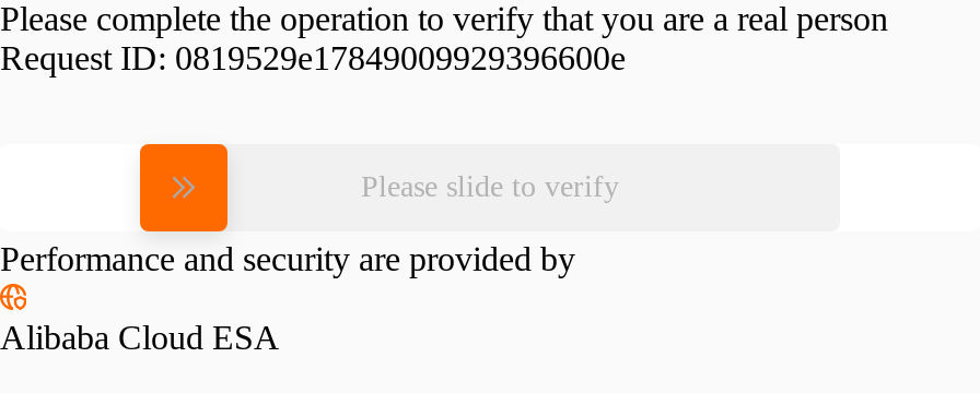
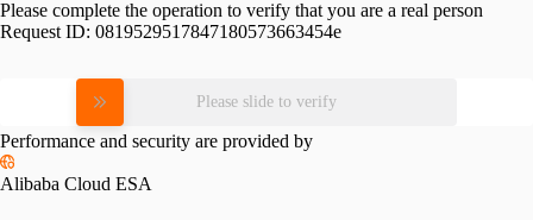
- Request ID: 0819529e17849009929396600e
+ Request ID: 0819529517847180573663454e
